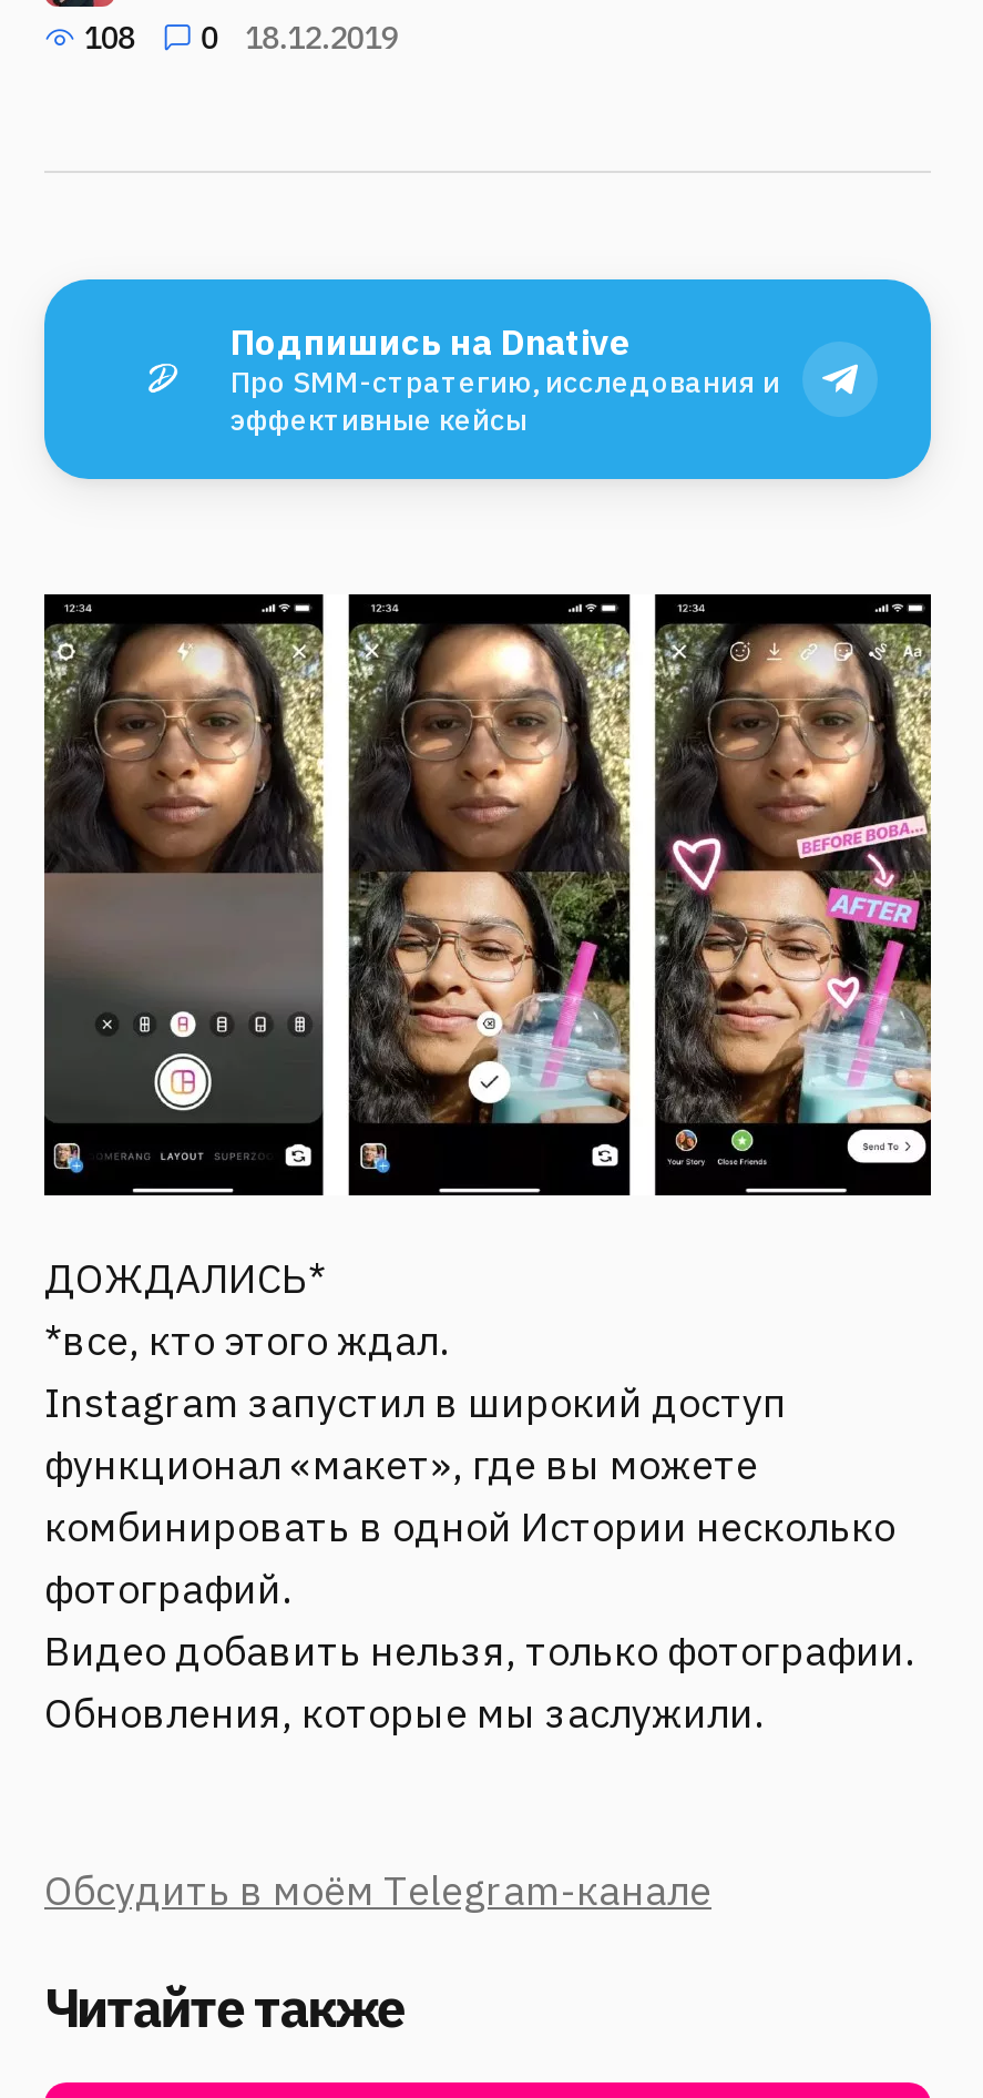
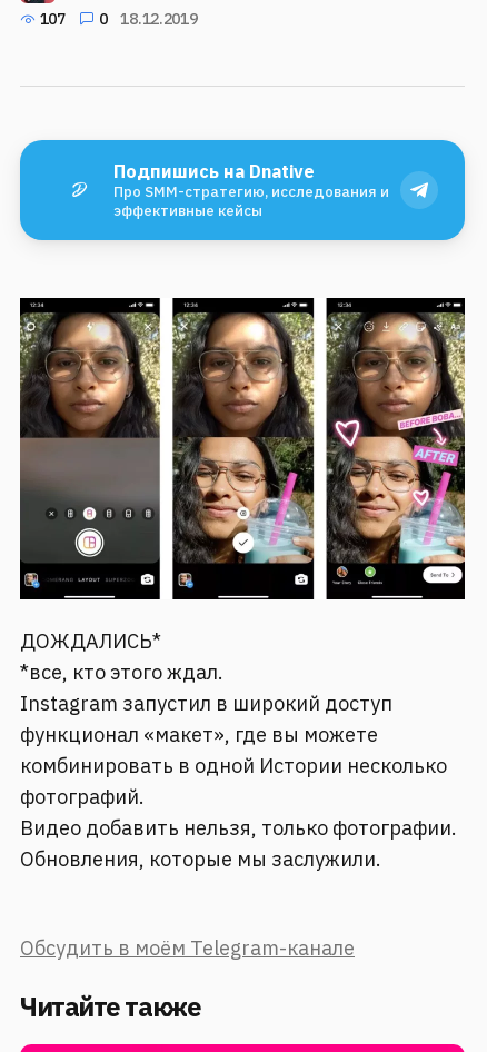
- 108 0 18.12.2019
+ 107 0 18.12.2019
